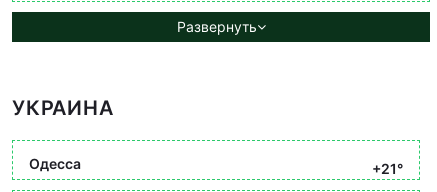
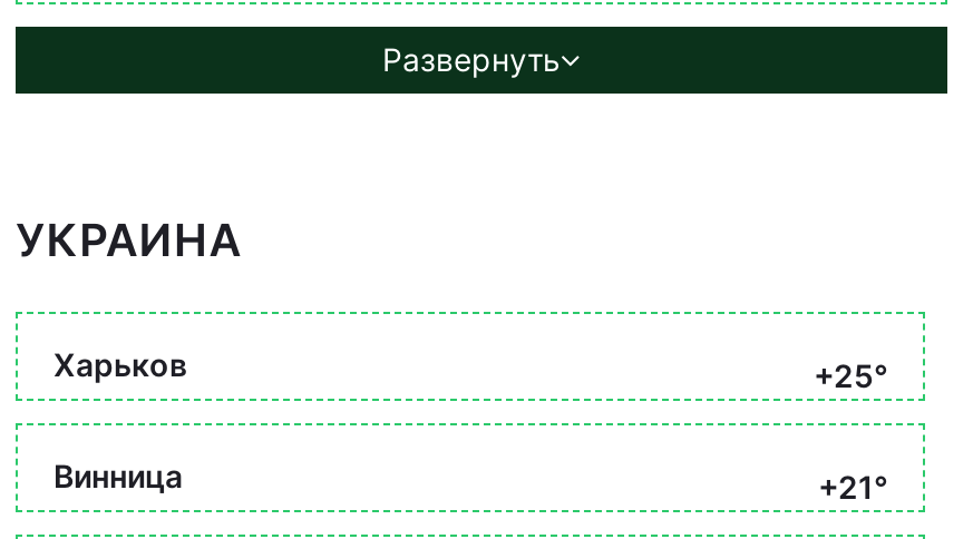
- Одесса
+ Харьков
+ +25°
+ Винница
